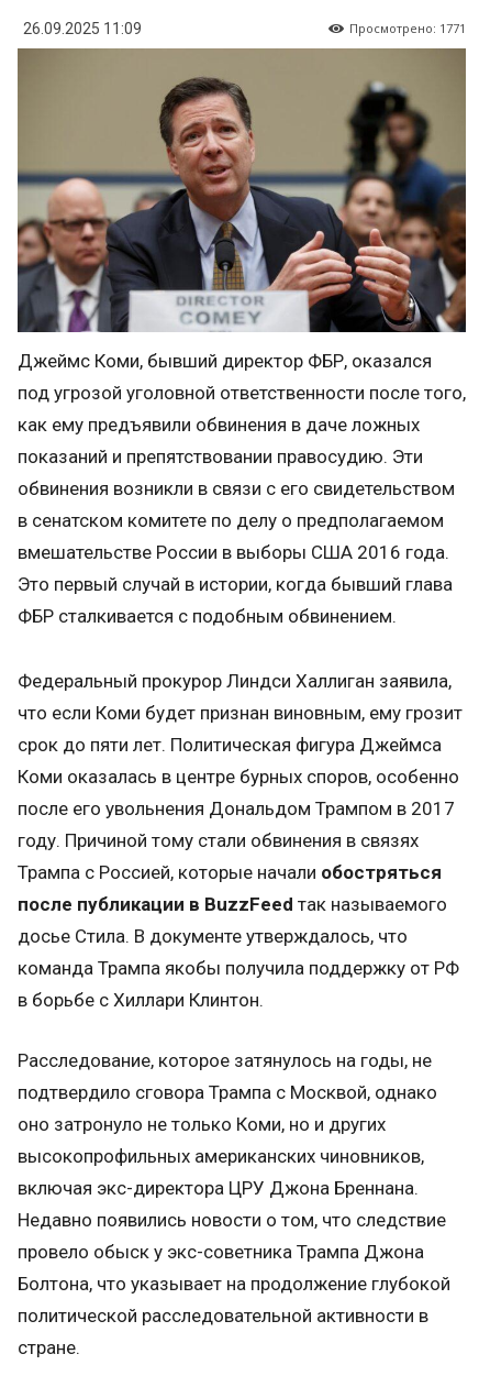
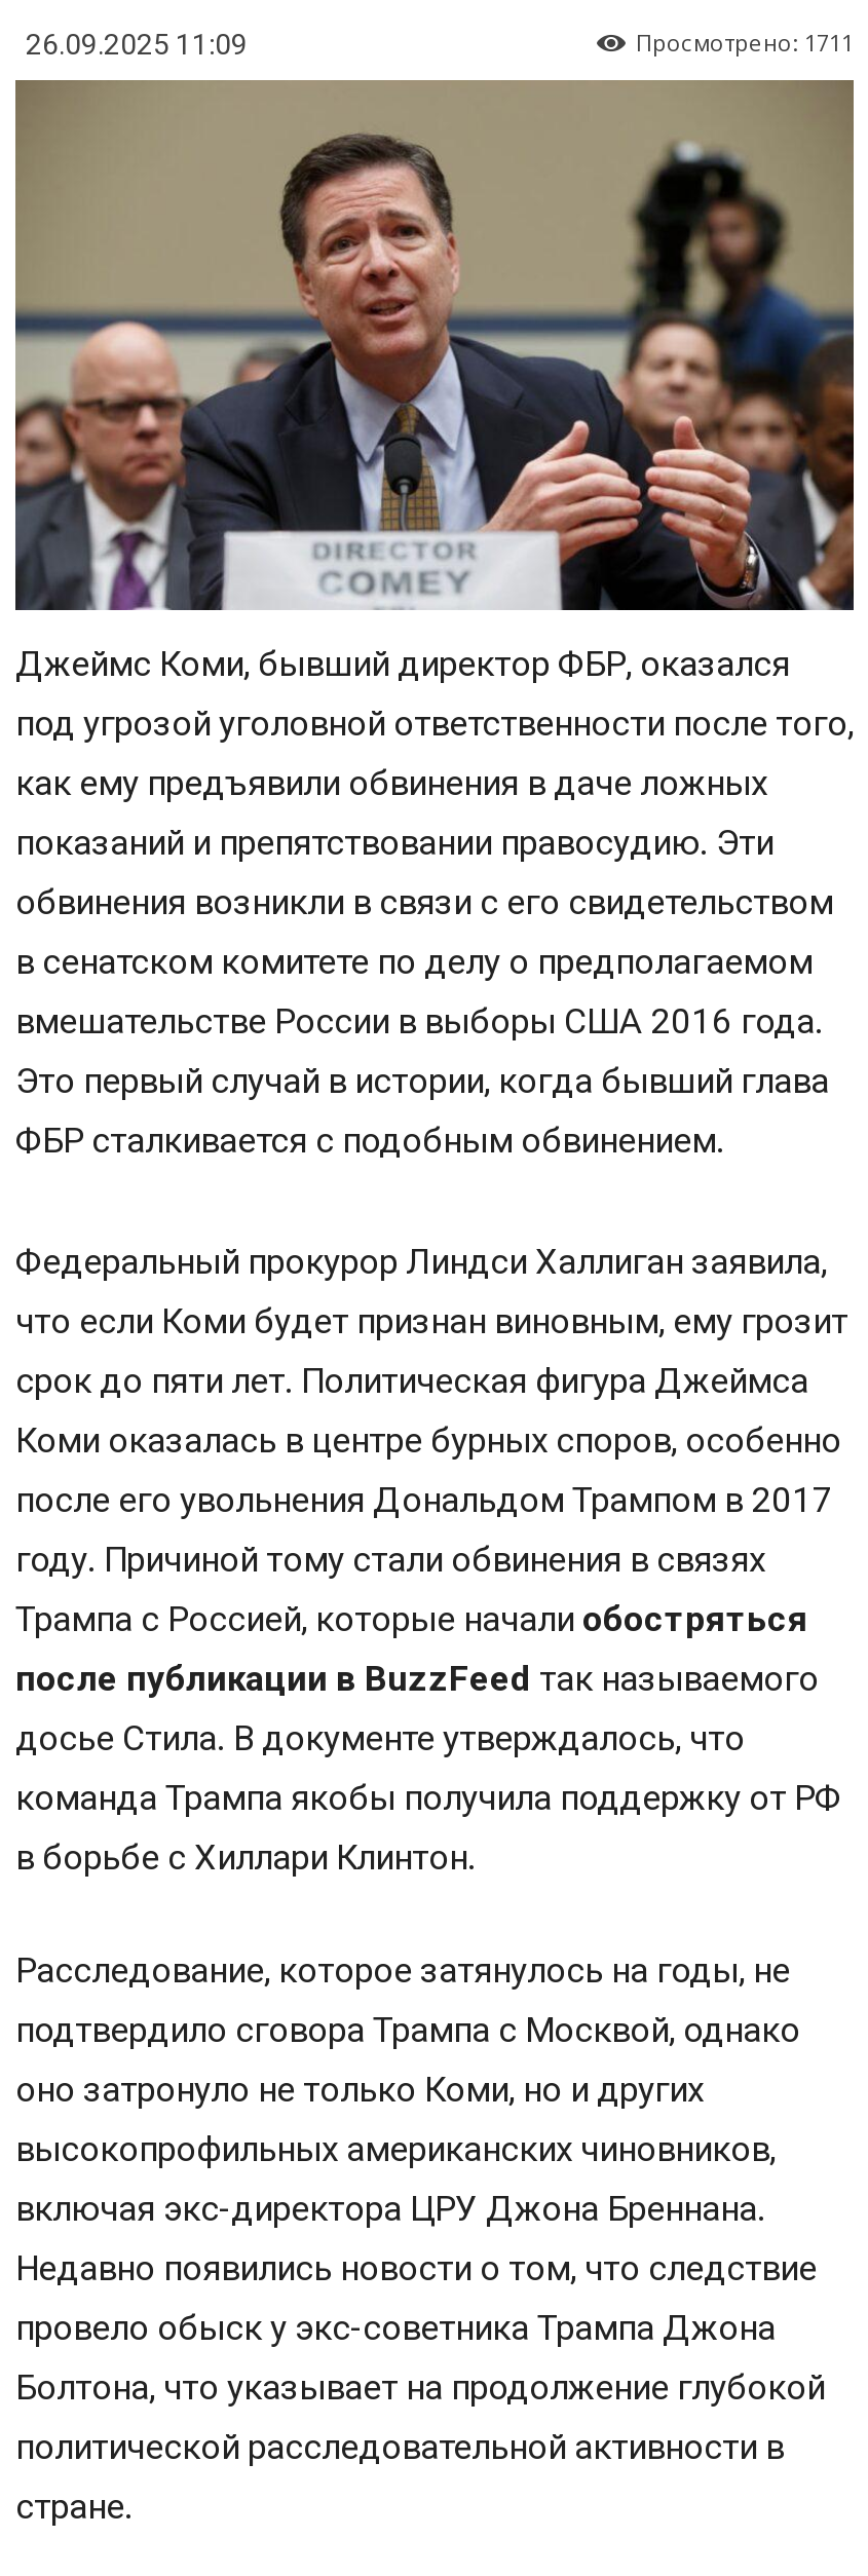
- Просмотрено: 1771
+ Просмотрено: 1711
